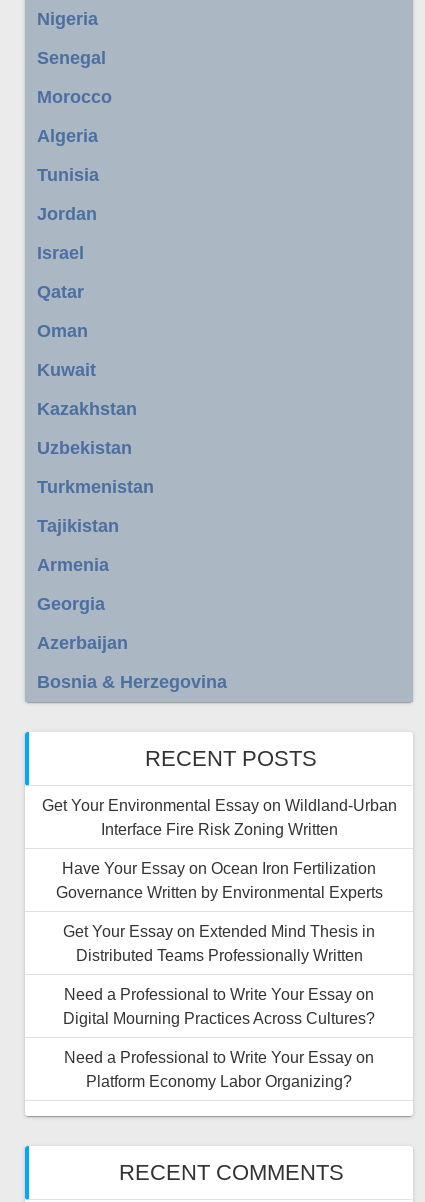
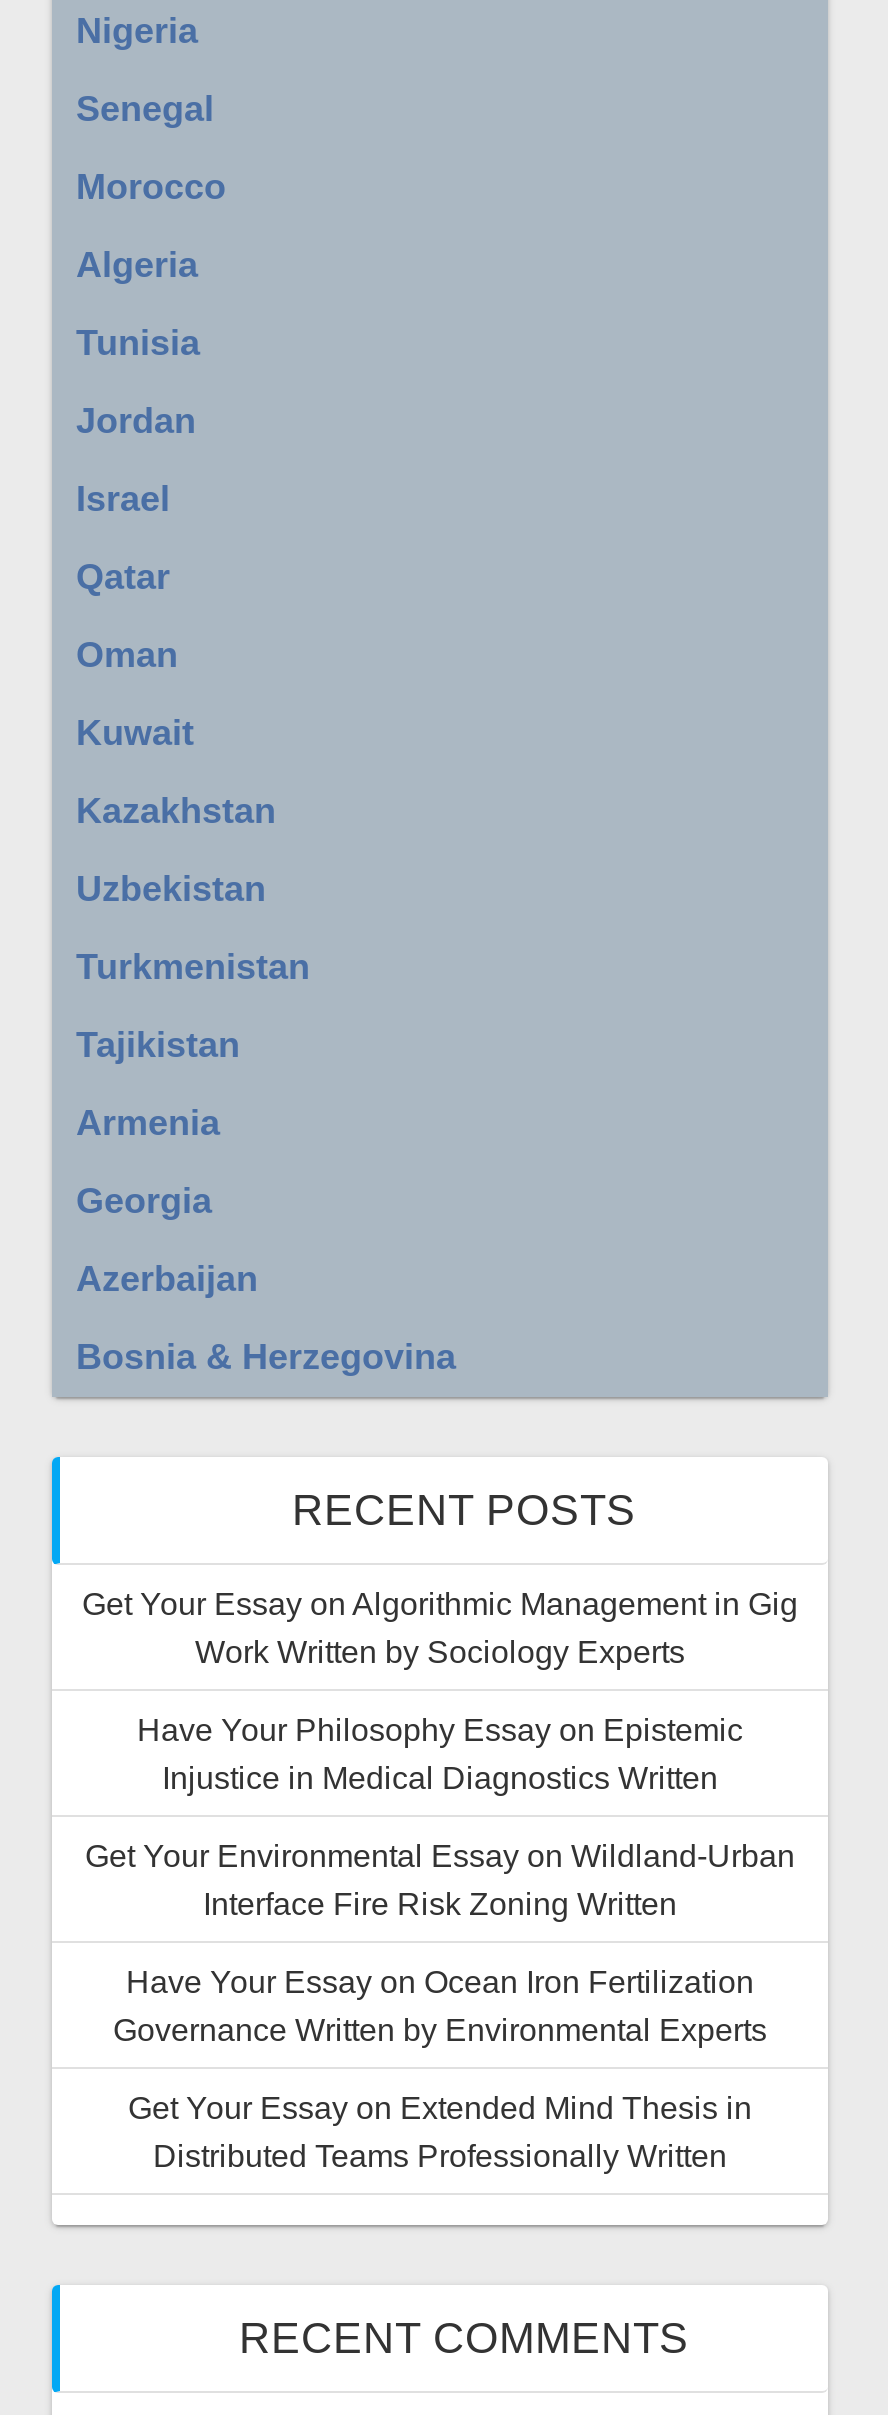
+ Get Your Essay on Algorithmic Management in Gig
+ Work Written by Sociology Experts
+ Have Your Philosophy Essay on Epistemic
+ Injustice in Medical Diagnostics Written

moved down: Get Your Environmental Essay on Wildland-Urban | Interface Fire Risk Zoning Written | Have Your Essay on Ocean Iron Fertilization | Governance Written by Environmental Experts | Get Your Essay on Extended Mind Thesis in | Distributed Teams Professionally Written

- Need a Professional to Write Your Essay on
- Digital Mourning Practices Across Cultures?
- Need a Professional to Write Your Essay on
- Platform Economy Labor Organizing?
